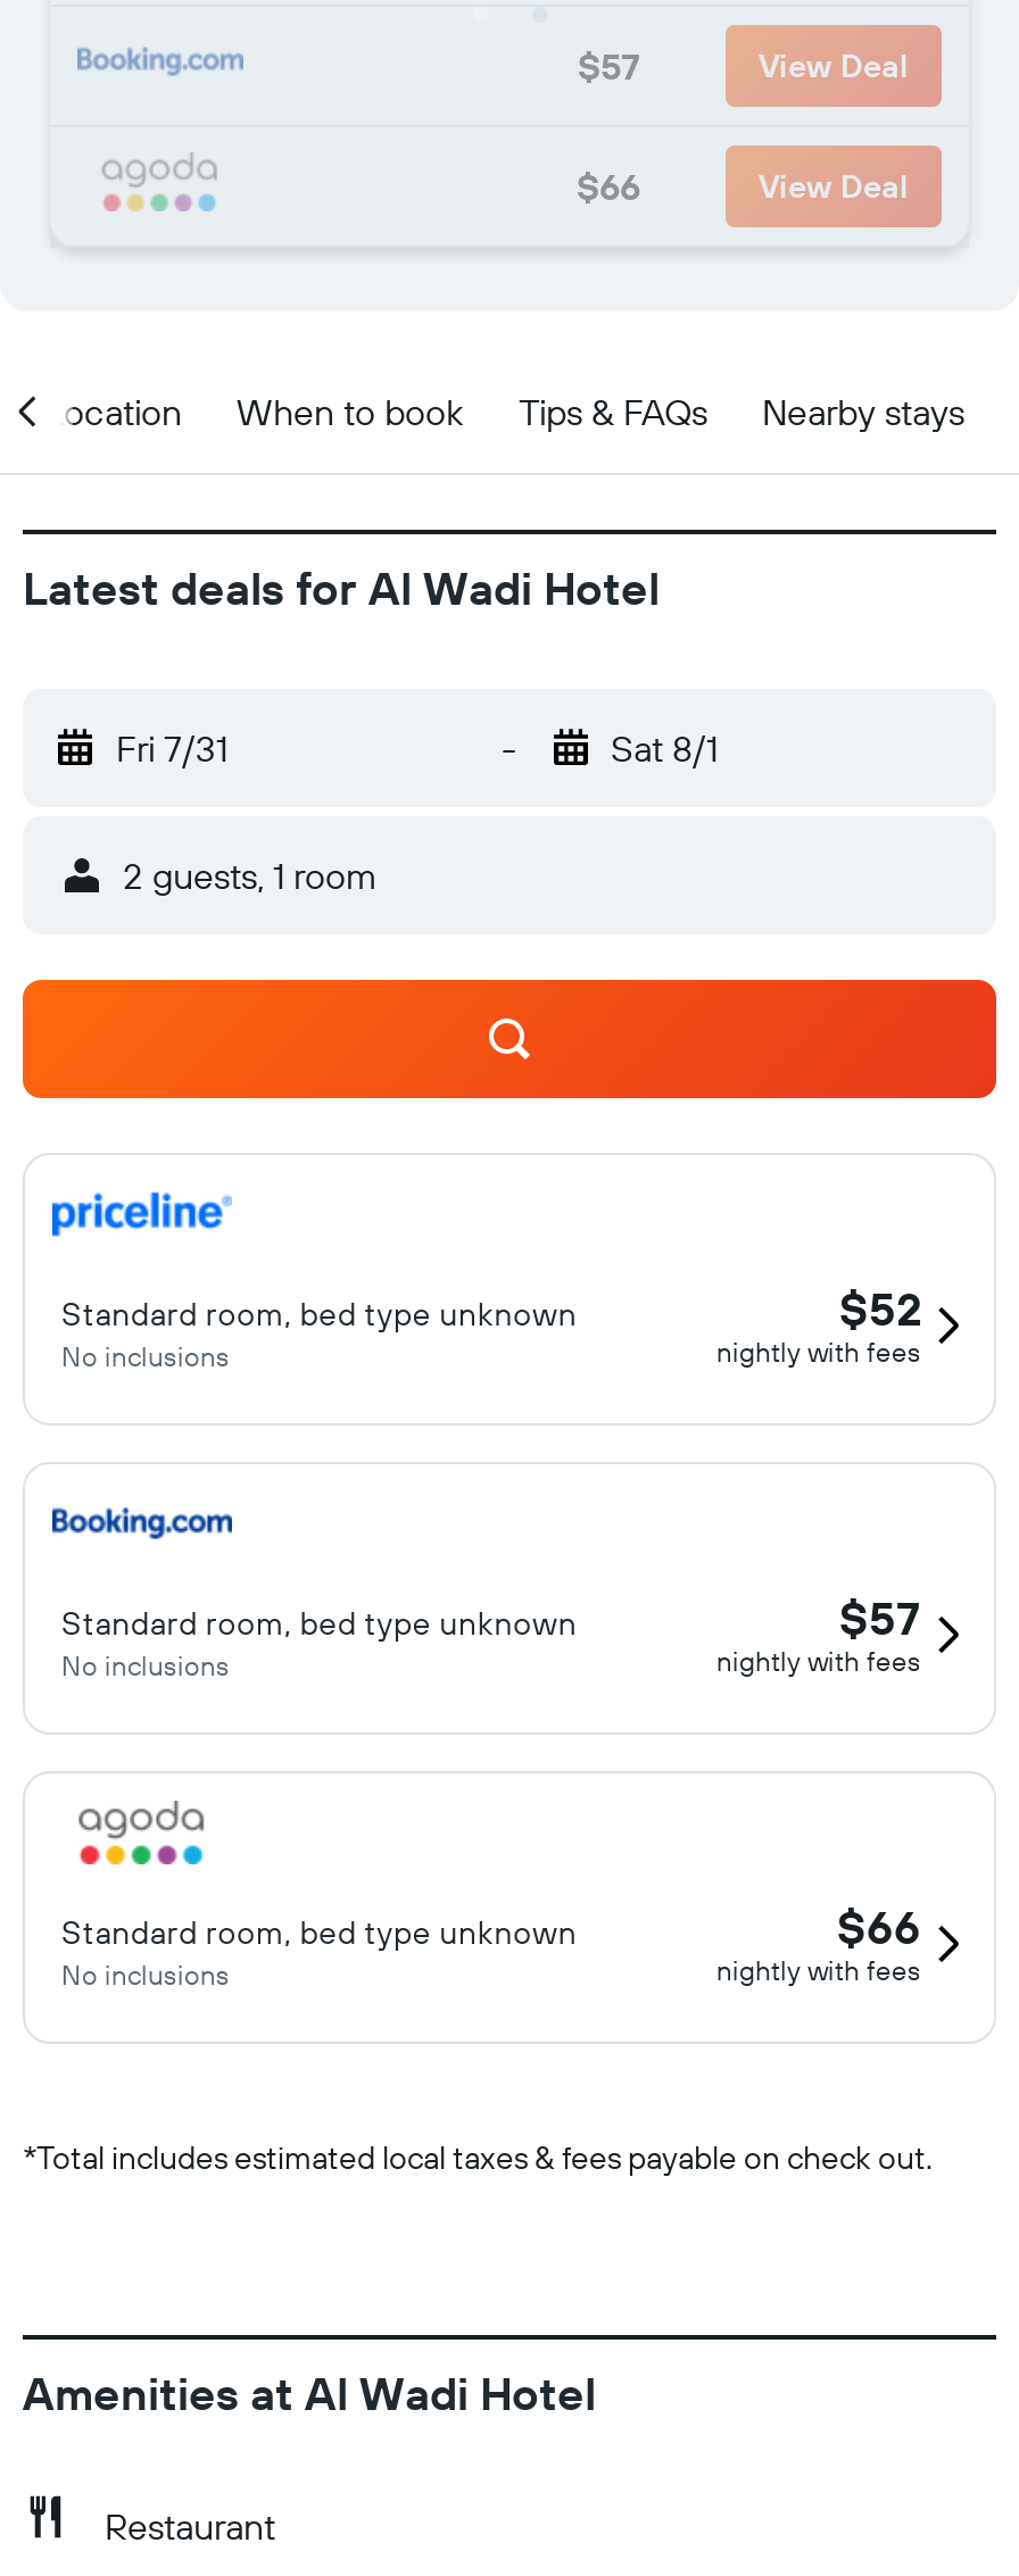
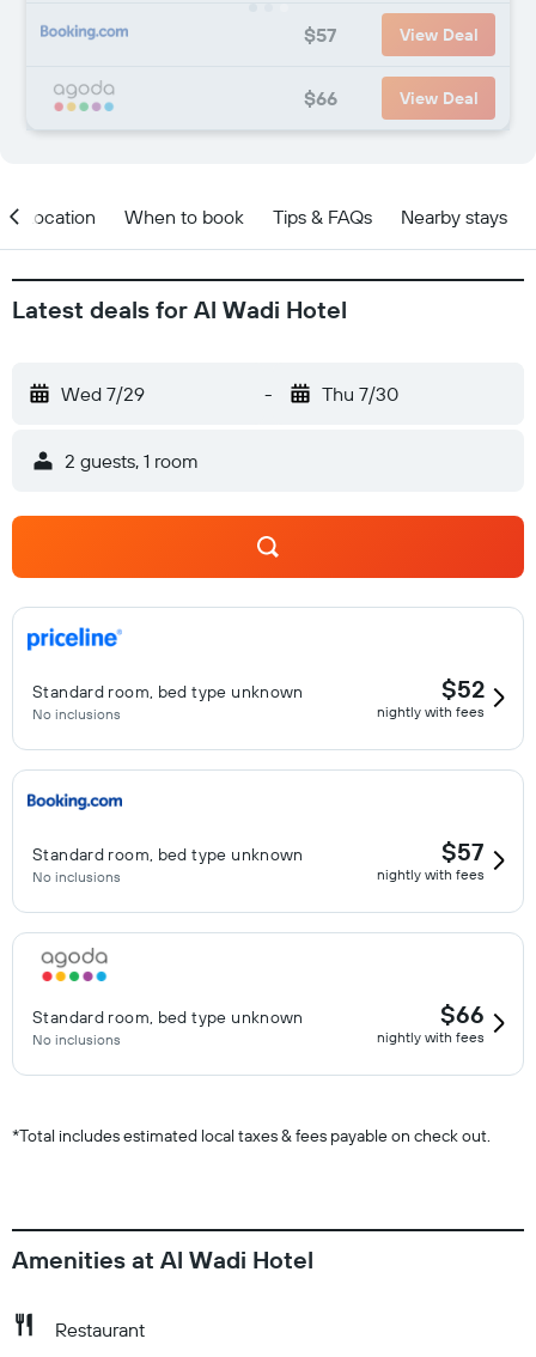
- Fri 7/31
+ Wed 7/29

- Sat 8/1
+ Thu 7/30
